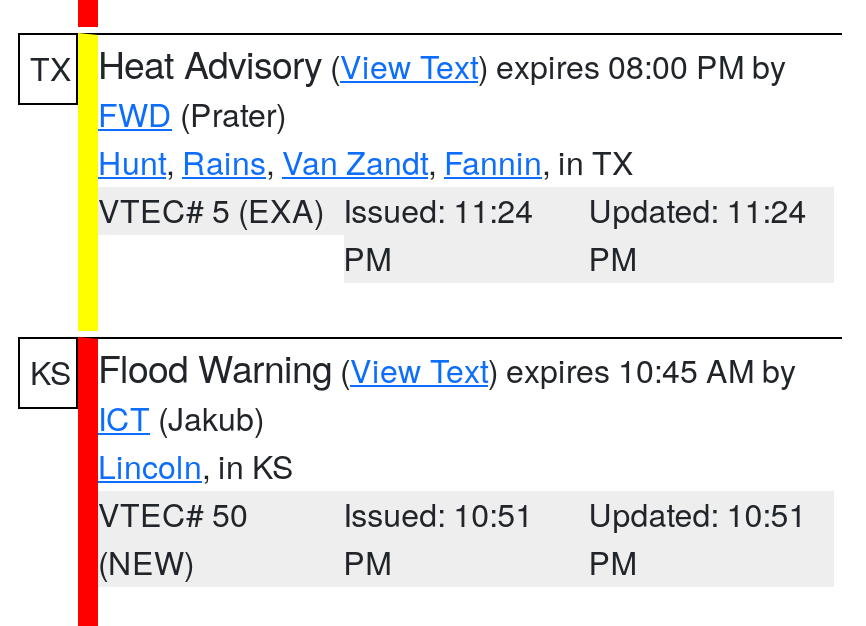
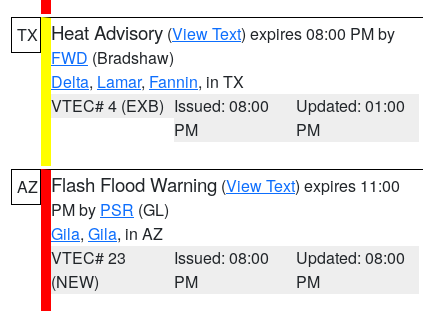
- FWD (Prater)
- Hunt, Rains, Van Zandt, Fannin, in TX
- VTEC# 5 (EXA) Issued: 11:24
+ FWD (Bradshaw)
+ Delta, Lamar, Fannin, in TX
+ VTEC# 4 (EXB) Issued: 08:00

- Updated: 11:24
+ Updated: 01:00

- KS Flood Warning (View Text) expires 10:45 AM by
- ICT (Jakub)
- Lincoln, in KS
- VTEC# 50
+ AZ Flash Flood Warning (View Text) expires 11:00
+ PM by PSR (GL)
+ Gila, Gila, in AZ
+ VTEC# 23

- Issued: 10:51
+ Issued: 08:00

- Updated: 10:51
+ Updated: 08:00
